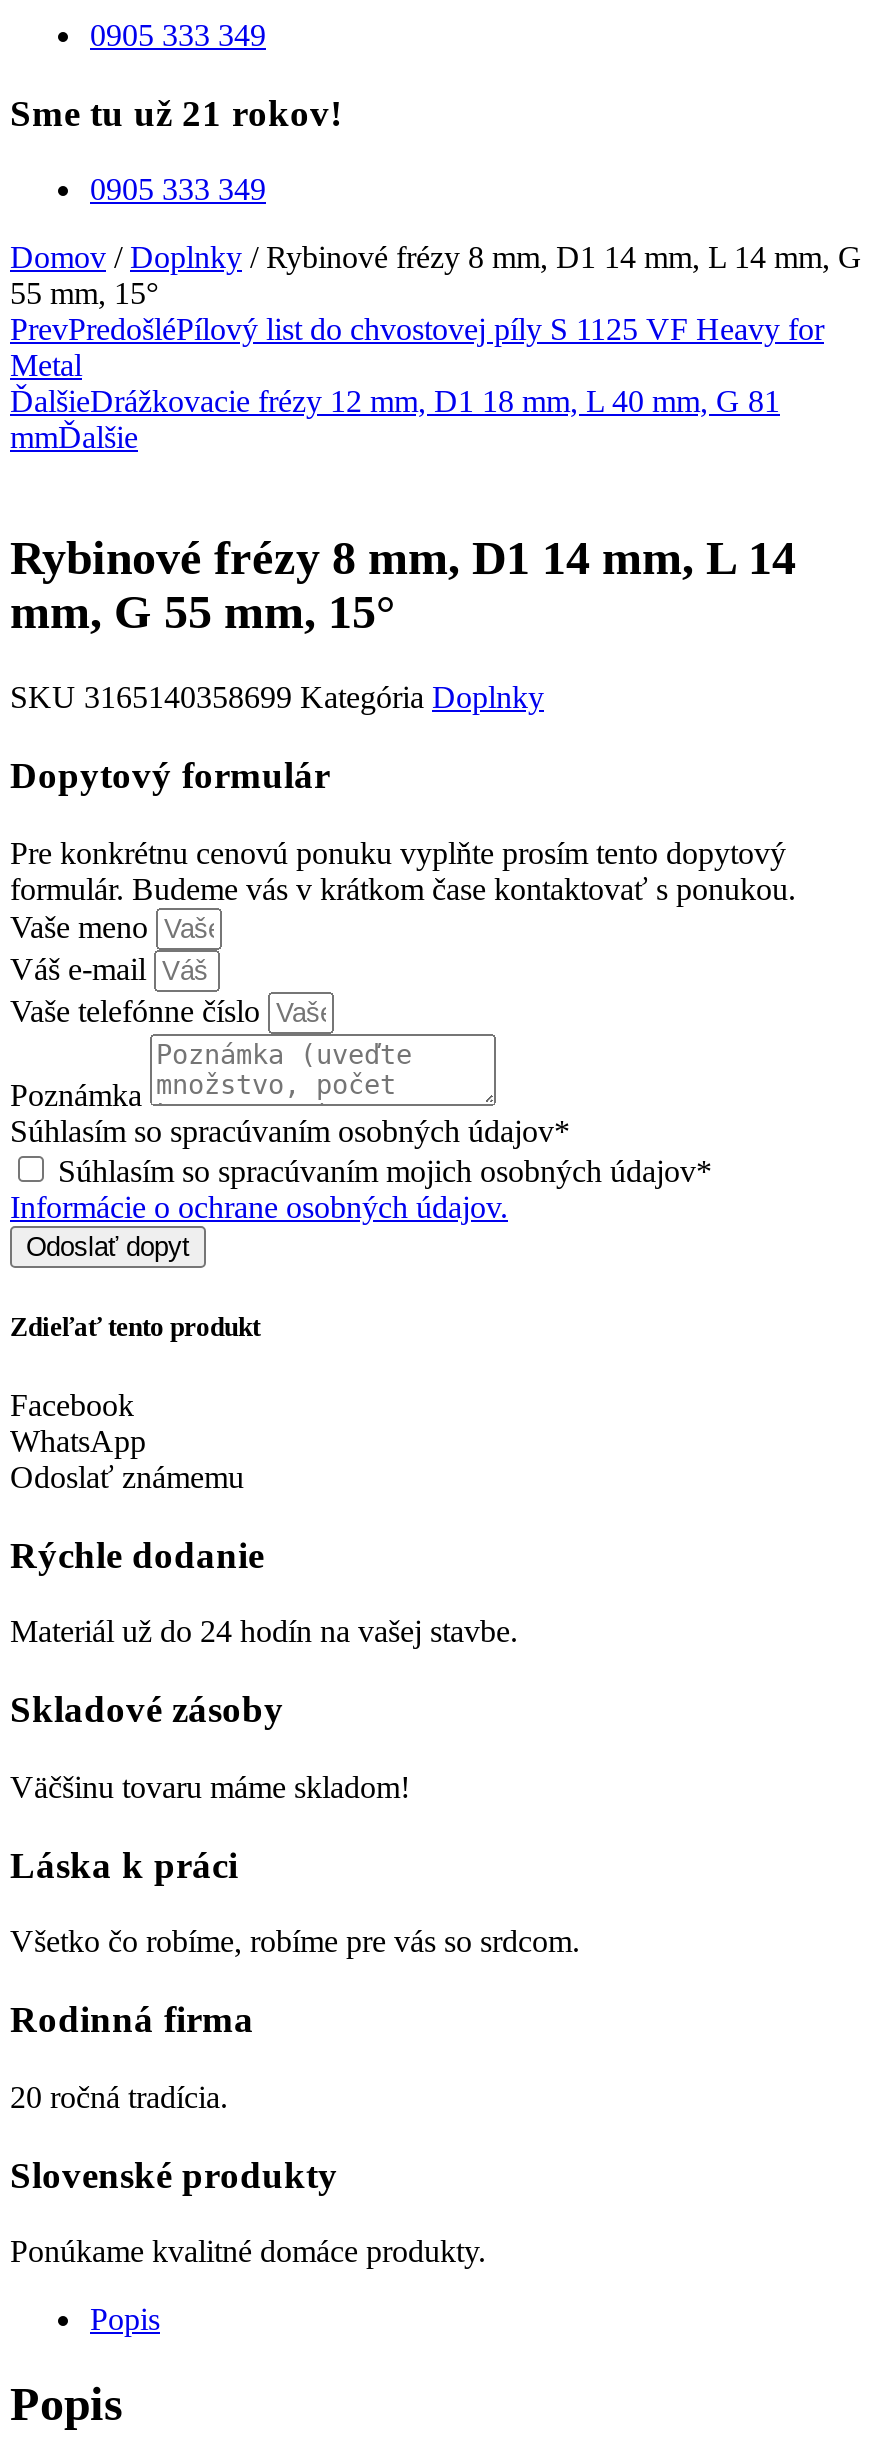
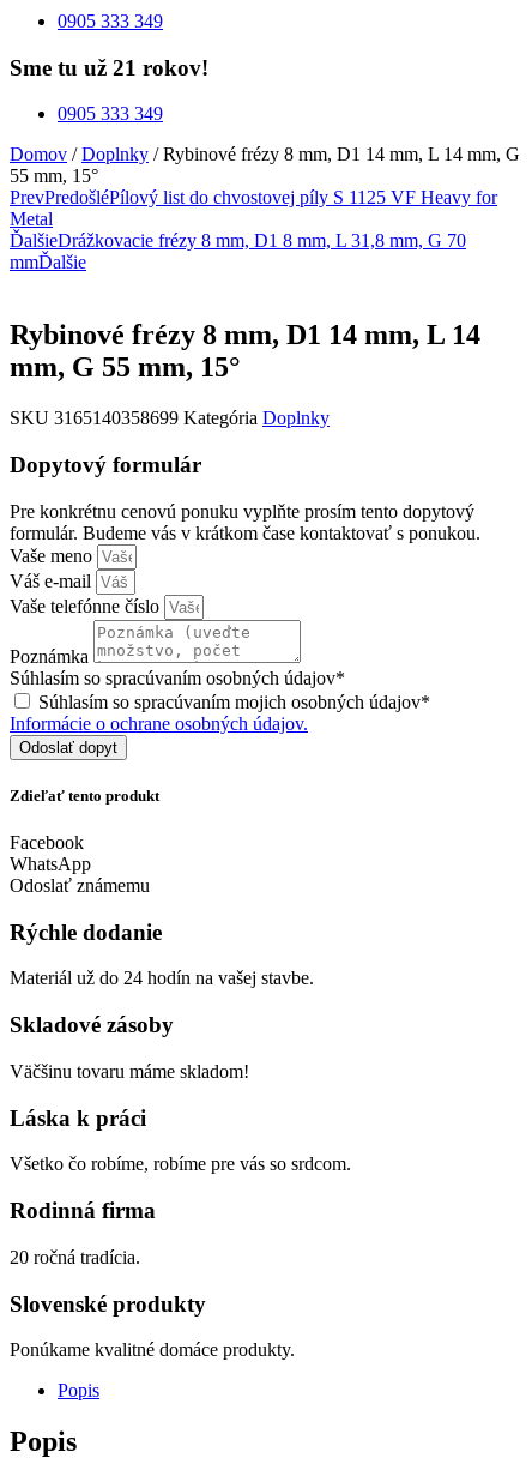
- ĎalšieDrážkovacie frézy 12 mm, D1 18 mm, L 40 mm, G 81
+ ĎalšieDrážkovacie frézy 8 mm, D1 8 mm, L 31,8 mm, G 70
